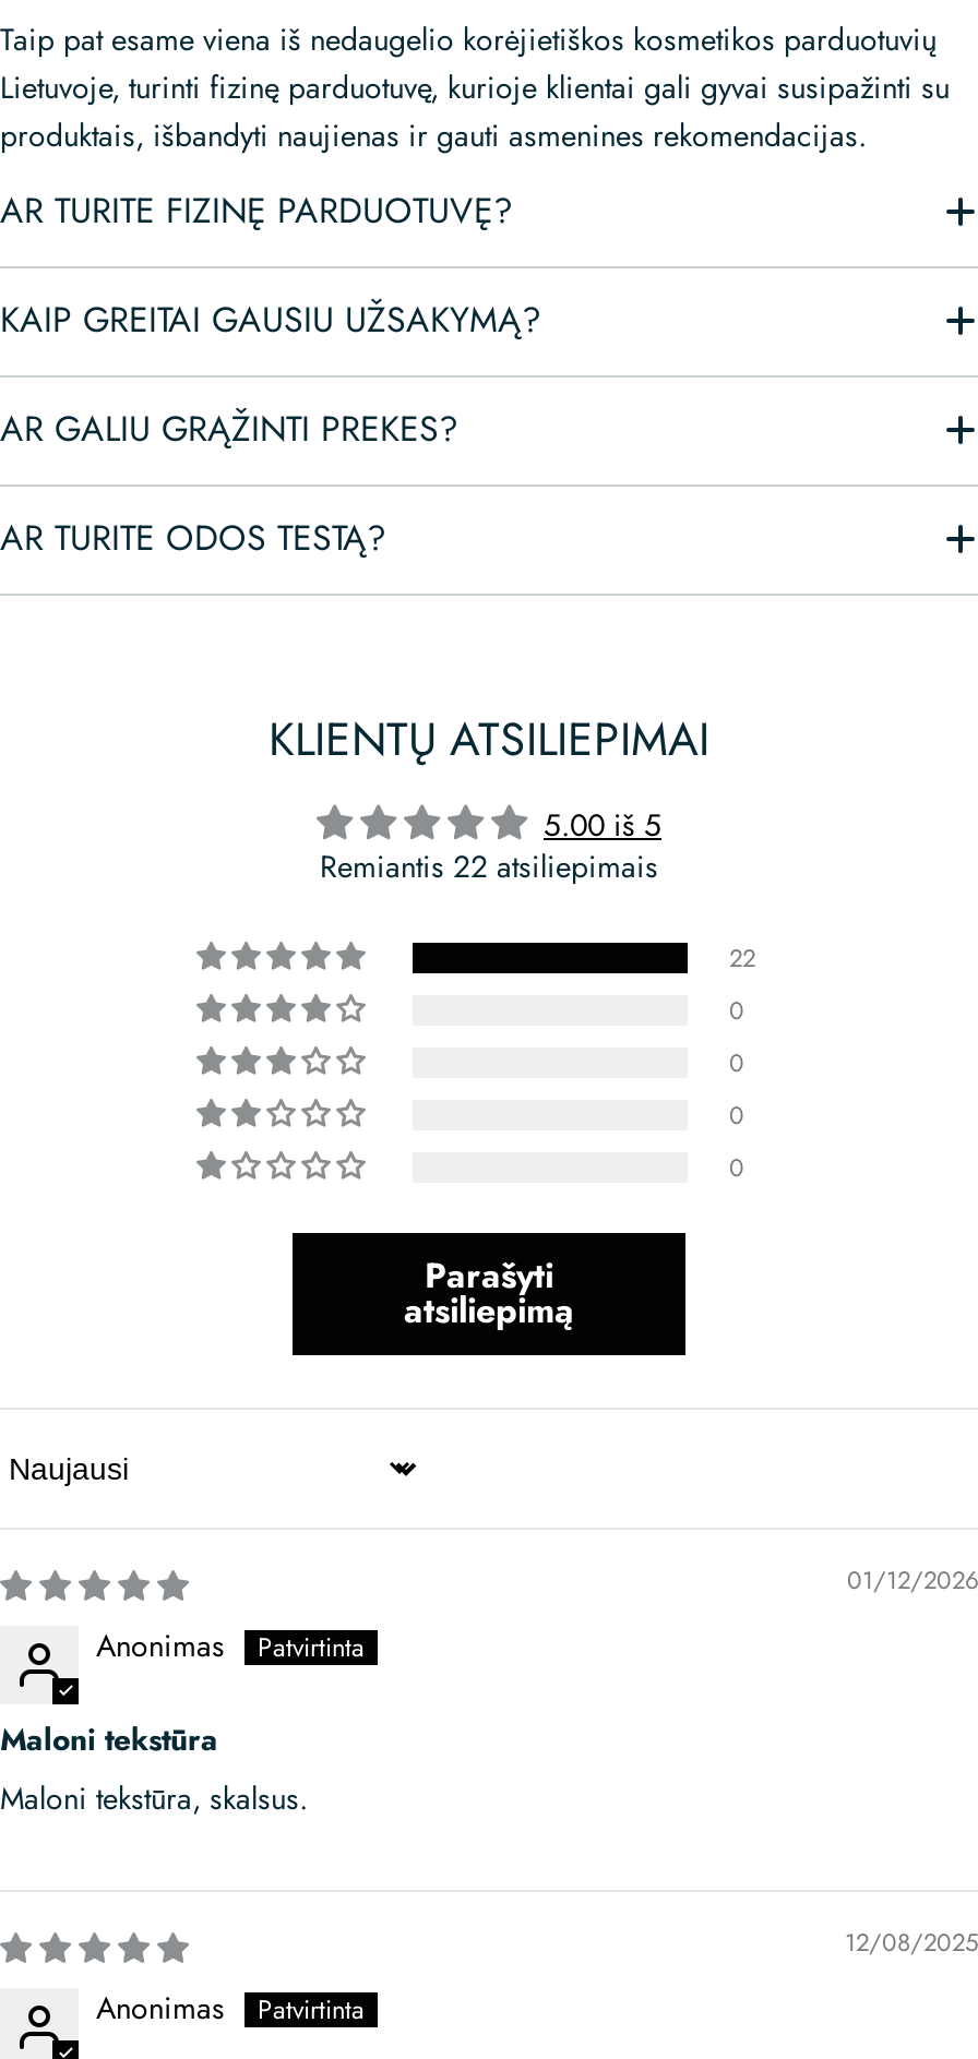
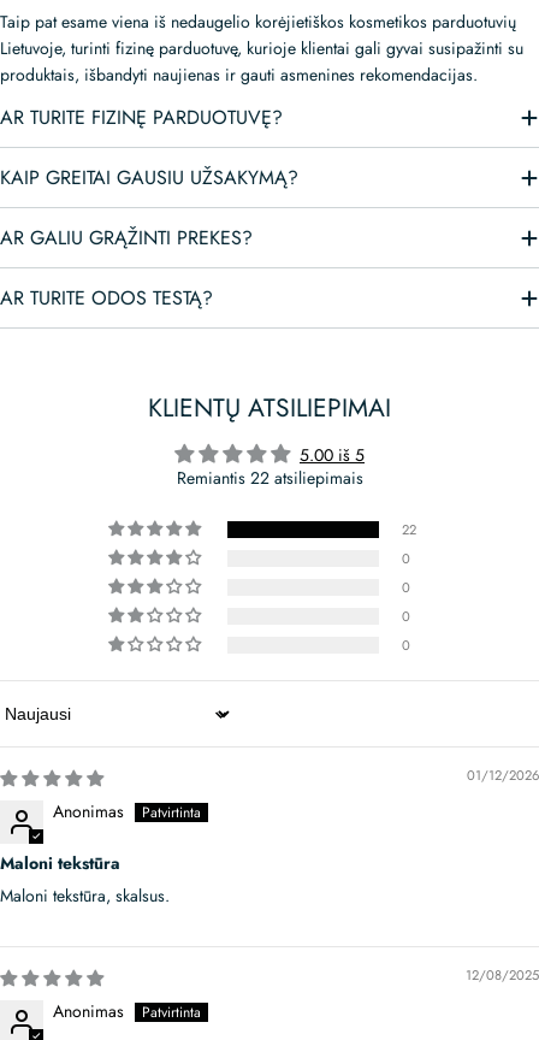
- Parašyti
- atsiliepimą
